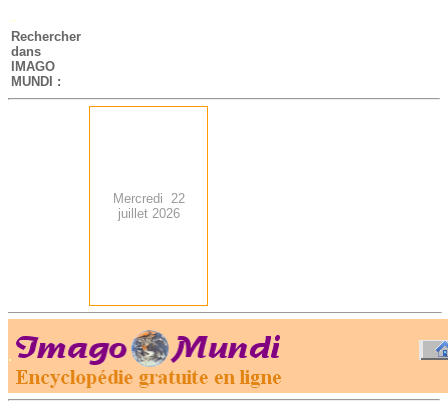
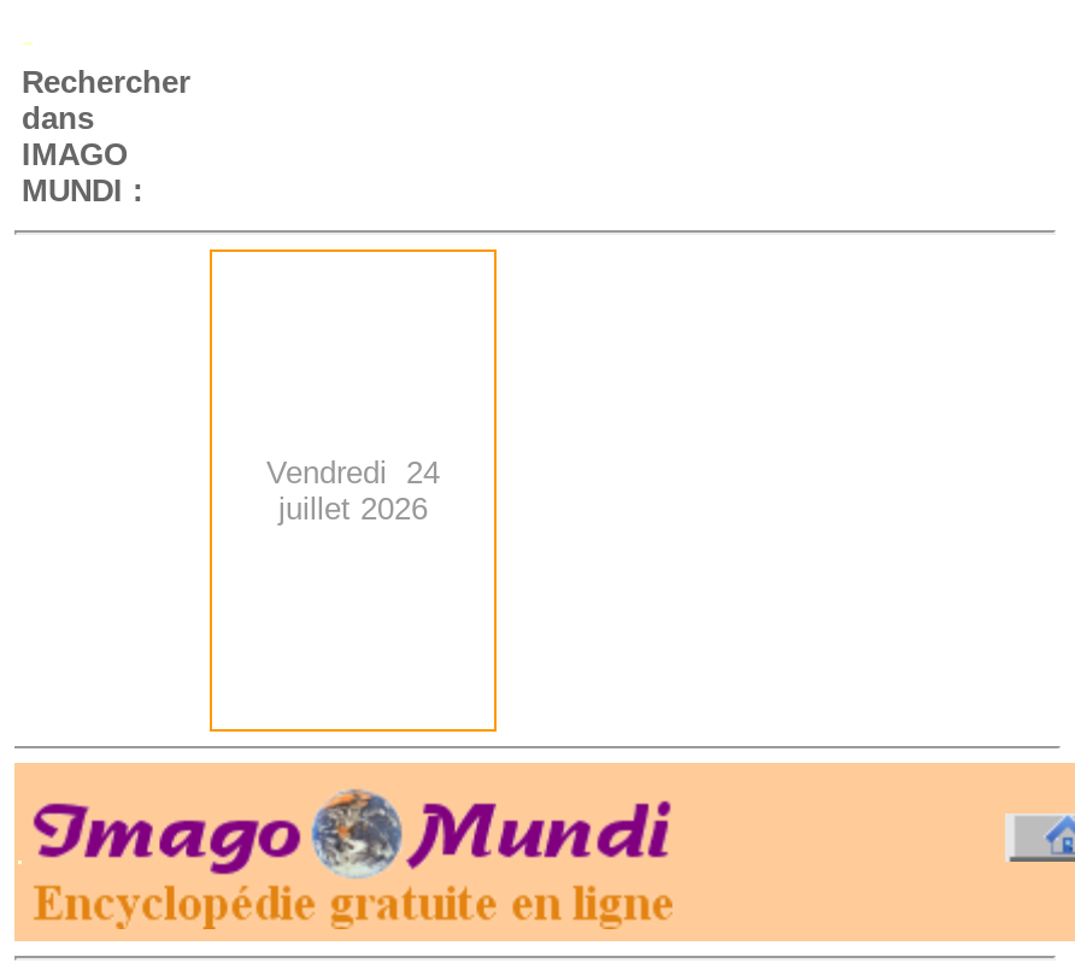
- Mercredi 22
+ Vendredi 24
